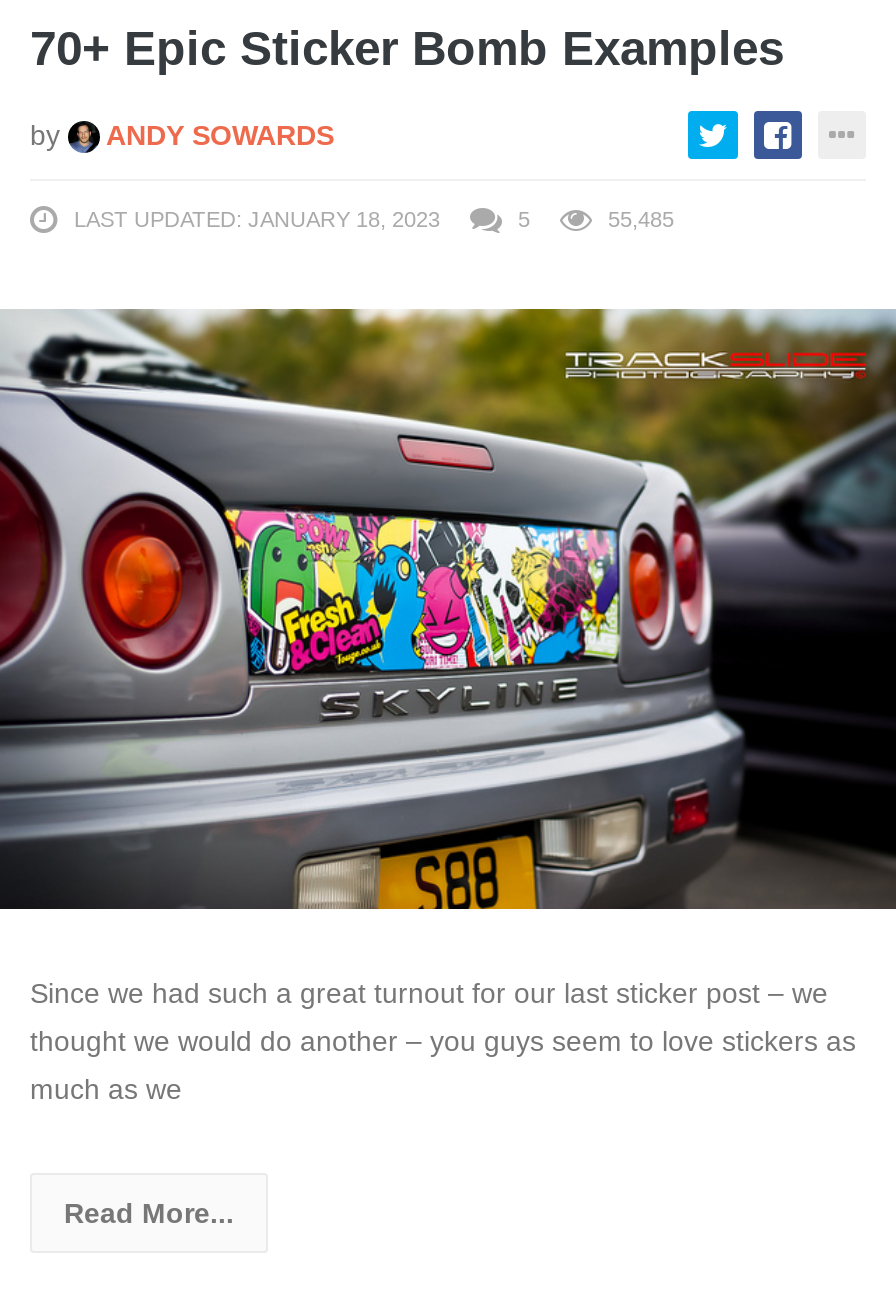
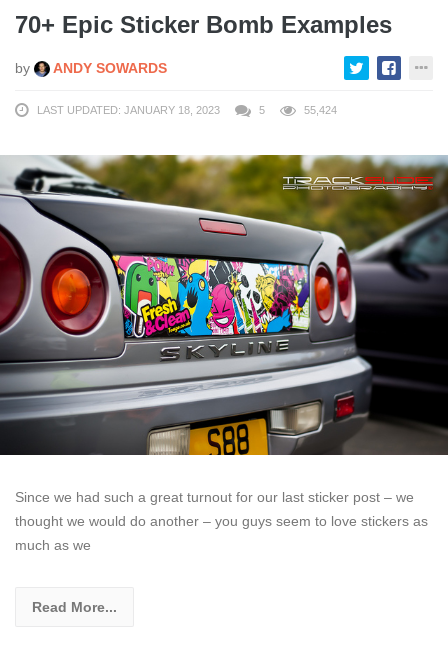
- 55,485
+ 55,424
